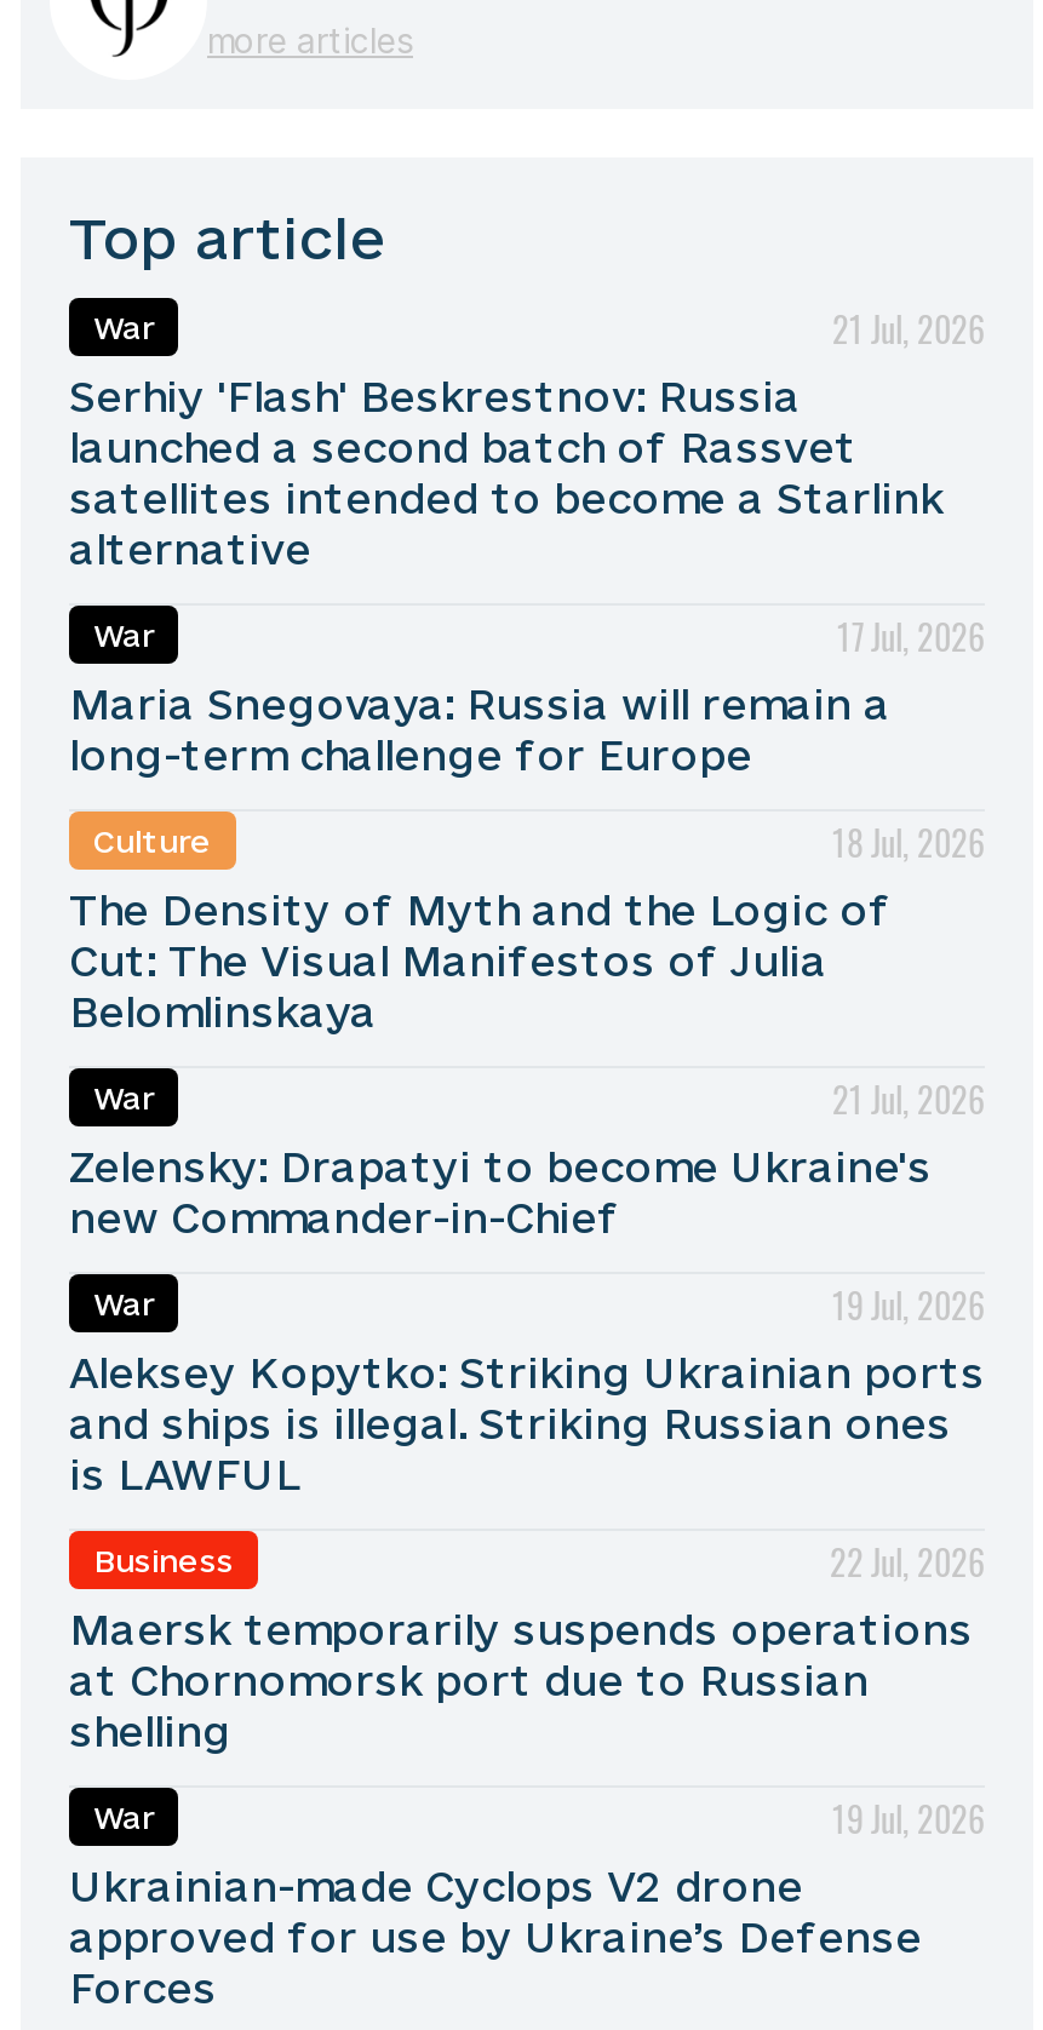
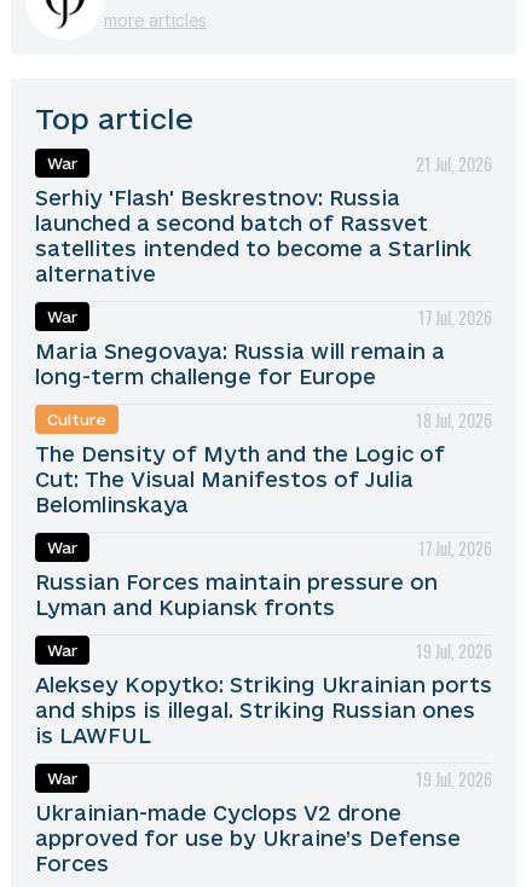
- 21 Jul, 2026
- Zelensky: Drapatyi to become Ukraine's
- new Commander-in-Chief
+ 17 Jul, 2026
+ Russian Forces maintain pressure on
+ Lyman and Kupiansk fronts

- Business
- 22 Jul, 2026
- Maersk temporarily suspends operations
- at Chornomorsk port due to Russian
- shelling
